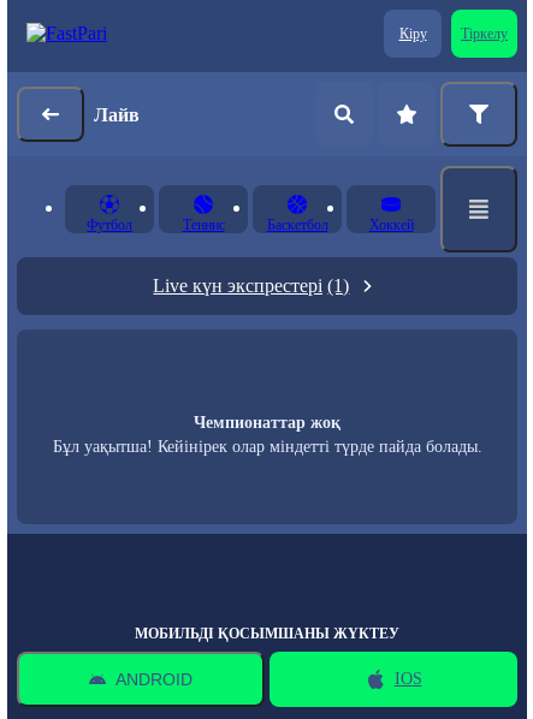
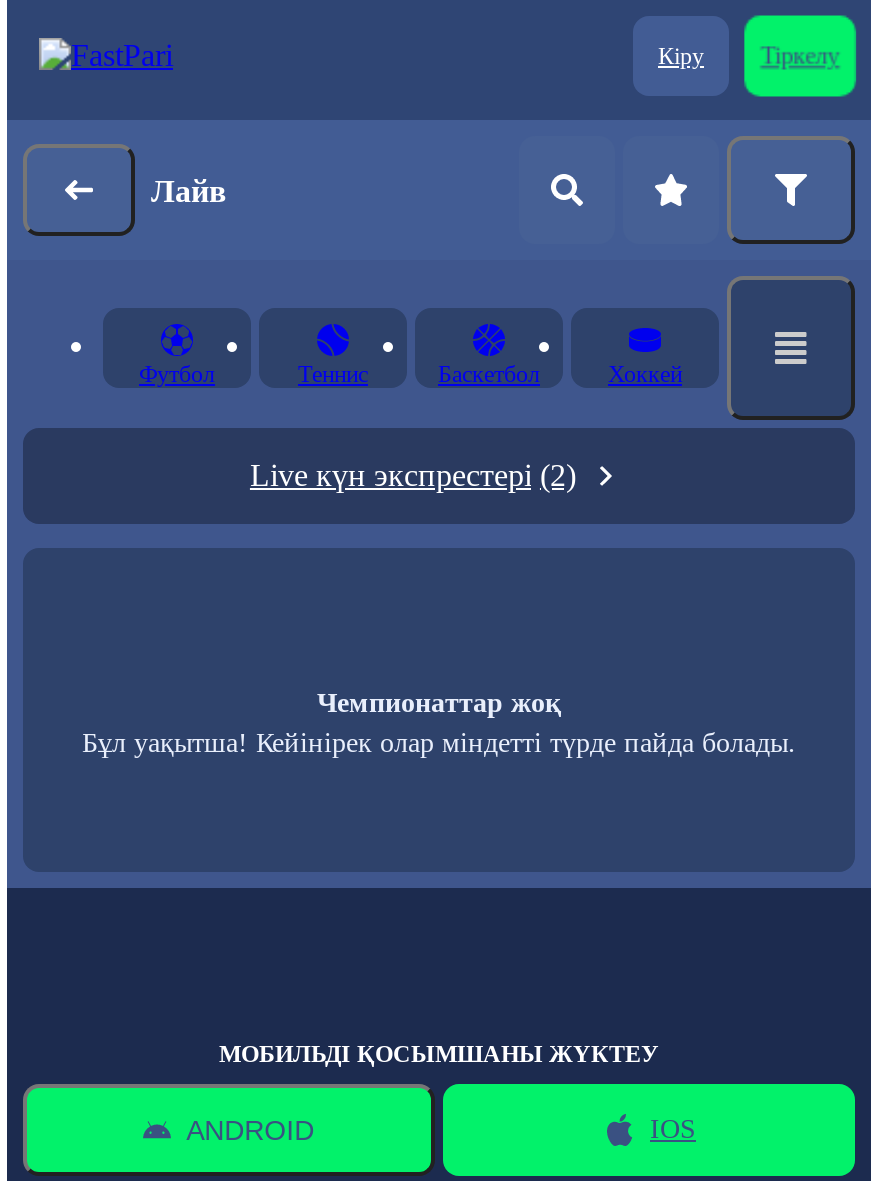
- Live күн экспрестері (1)
+ Live күн экспрестері (2)
